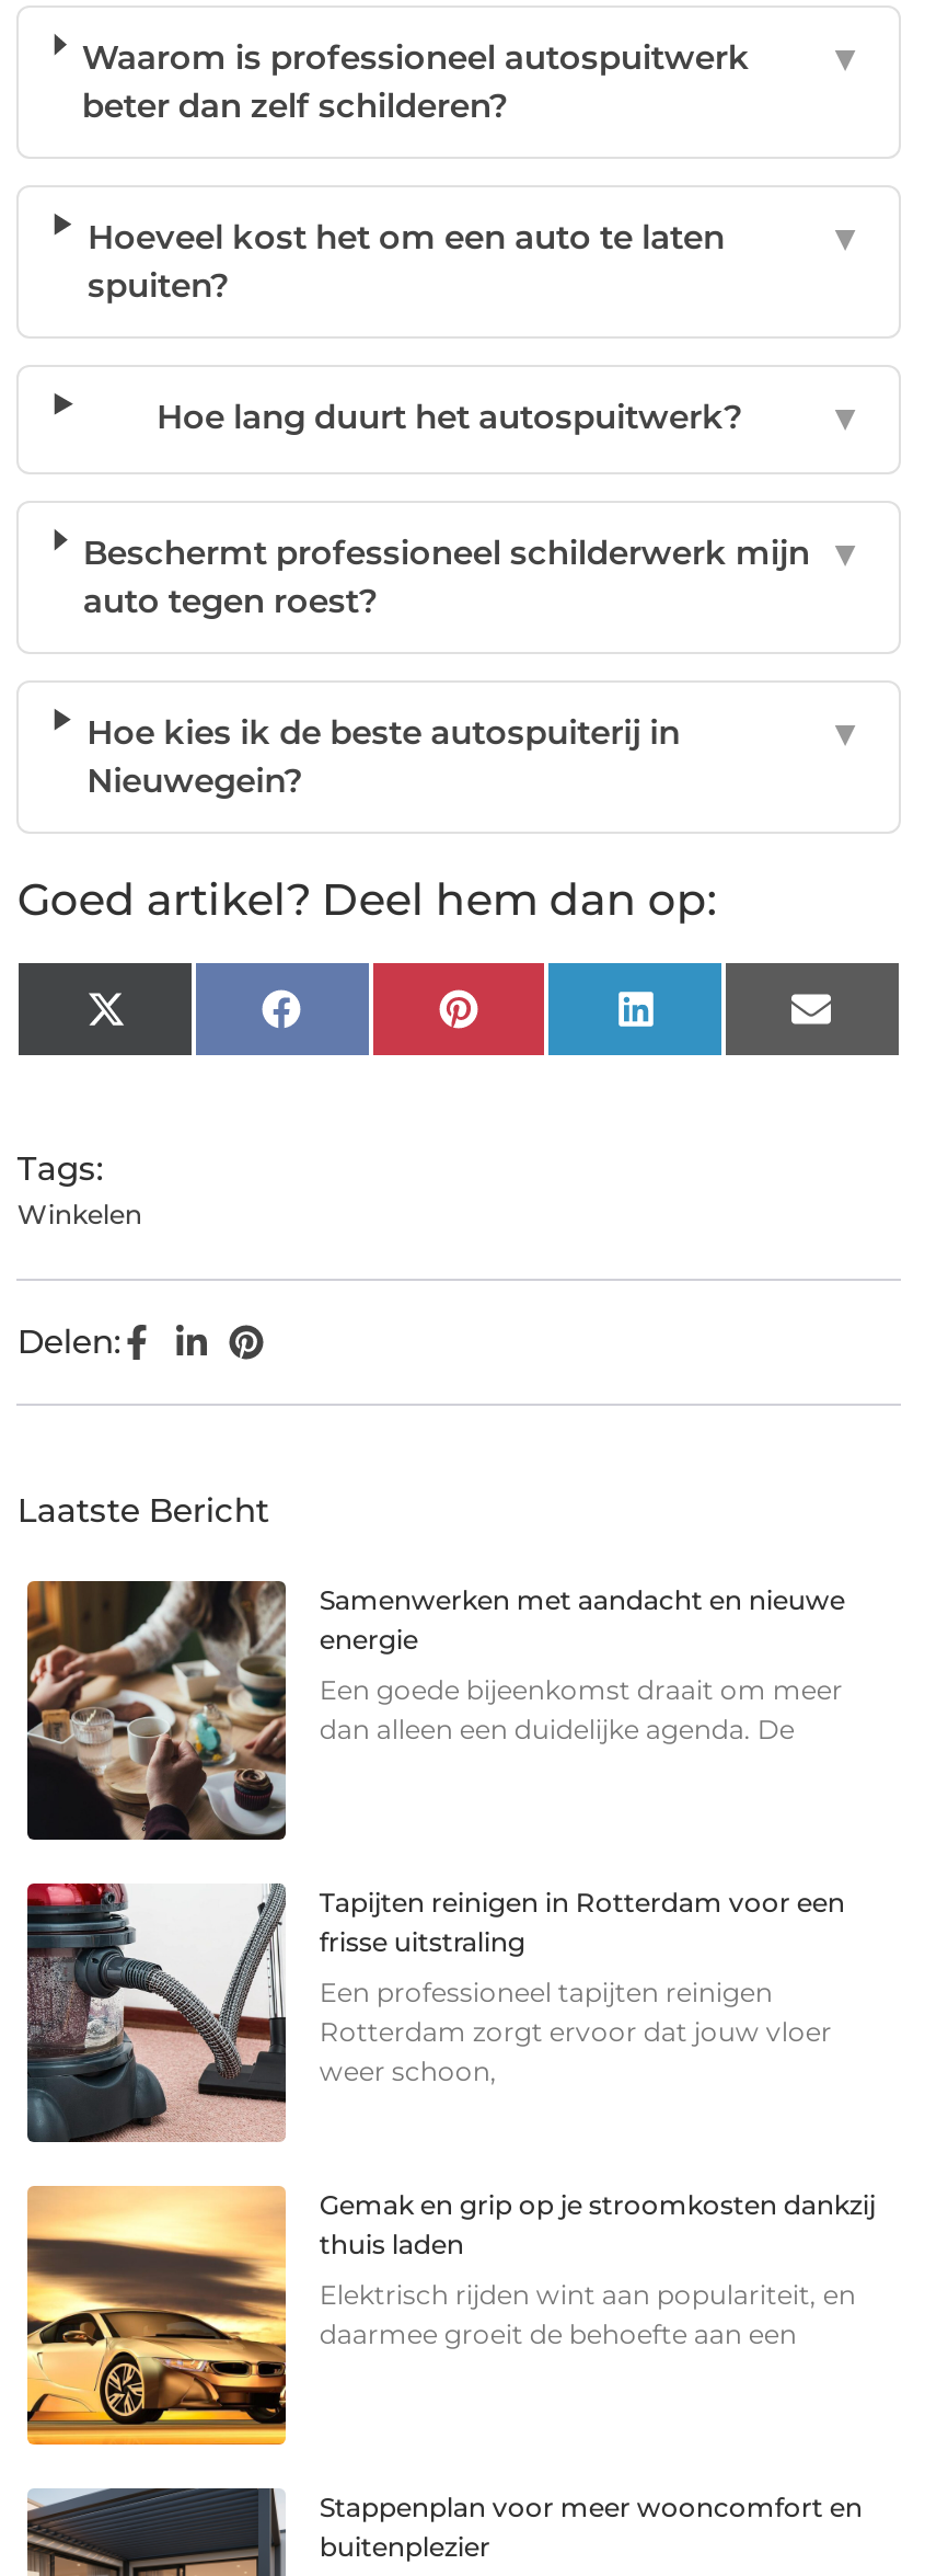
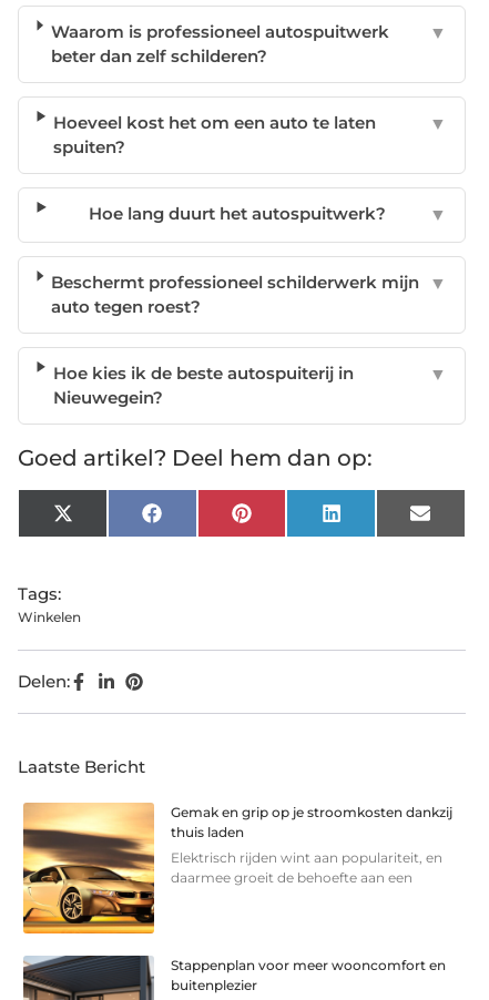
- [image]
- Samenwerken met aandacht en nieuwe
- energie
- Een goede bijeenkomst draait om meer
- dan alleen een duidelijke agenda. De

- [image]
- Tapijten reinigen in Rotterdam voor een
- frisse uitstraling
- Een professioneel tapijten reinigen
- Rotterdam zorgt ervoor dat jouw vloer
- weer schoon,
